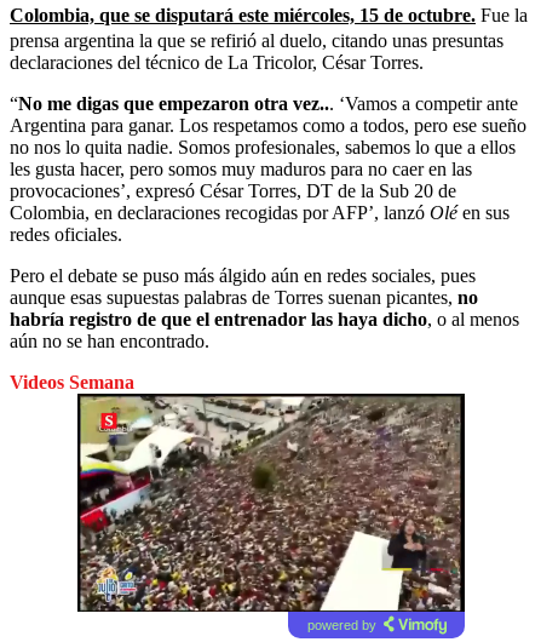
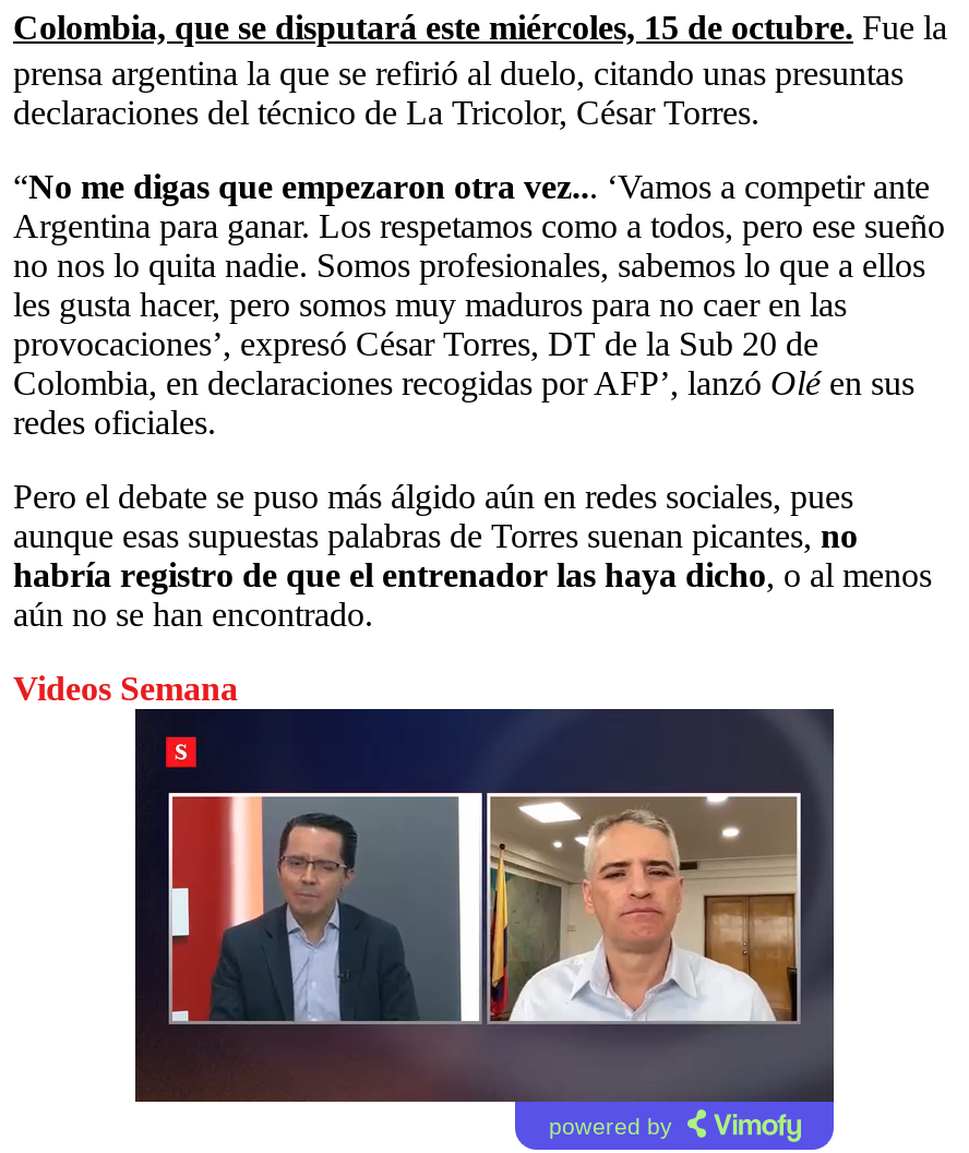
- [image]
+ [image]
